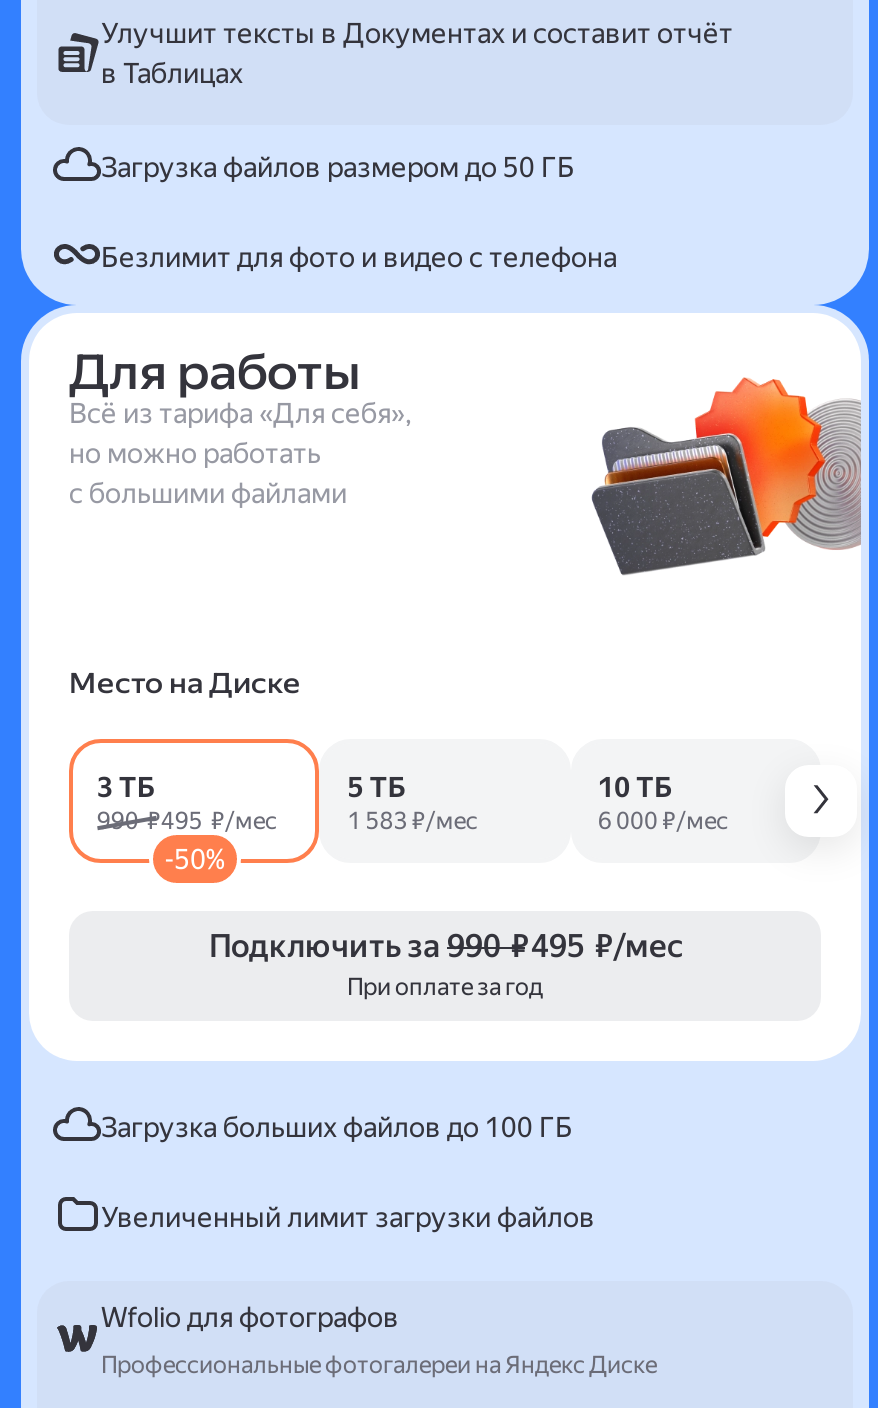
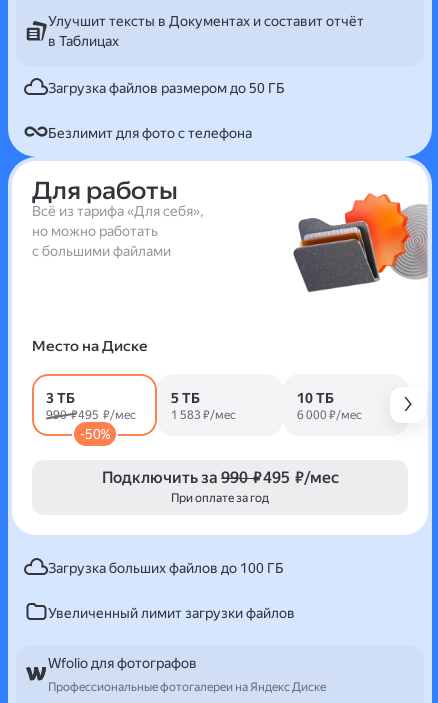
- Безлимит для фото и видео с телефона
+ Безлимит для фото с телефона
